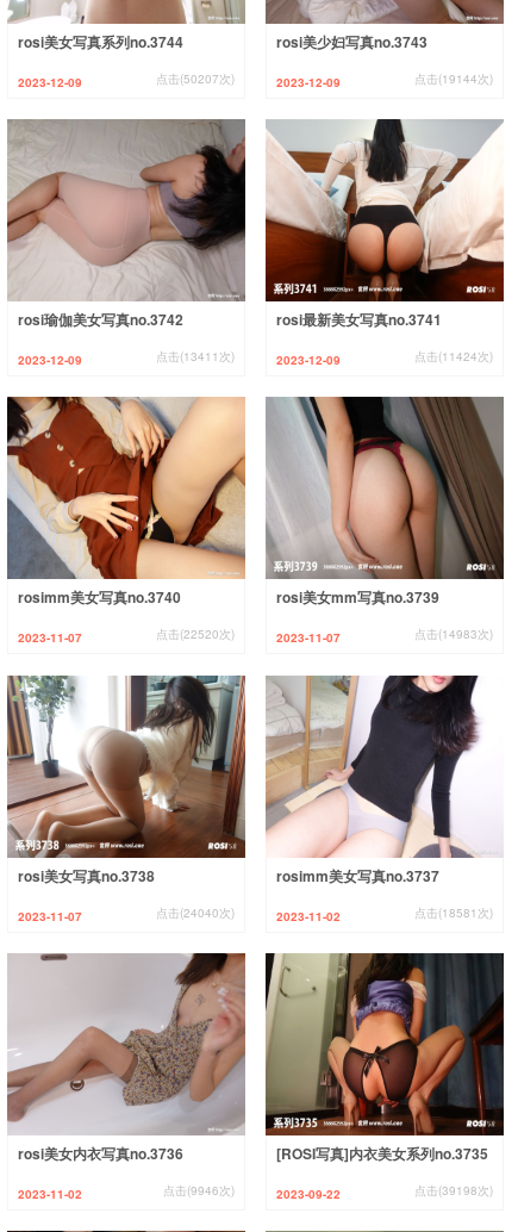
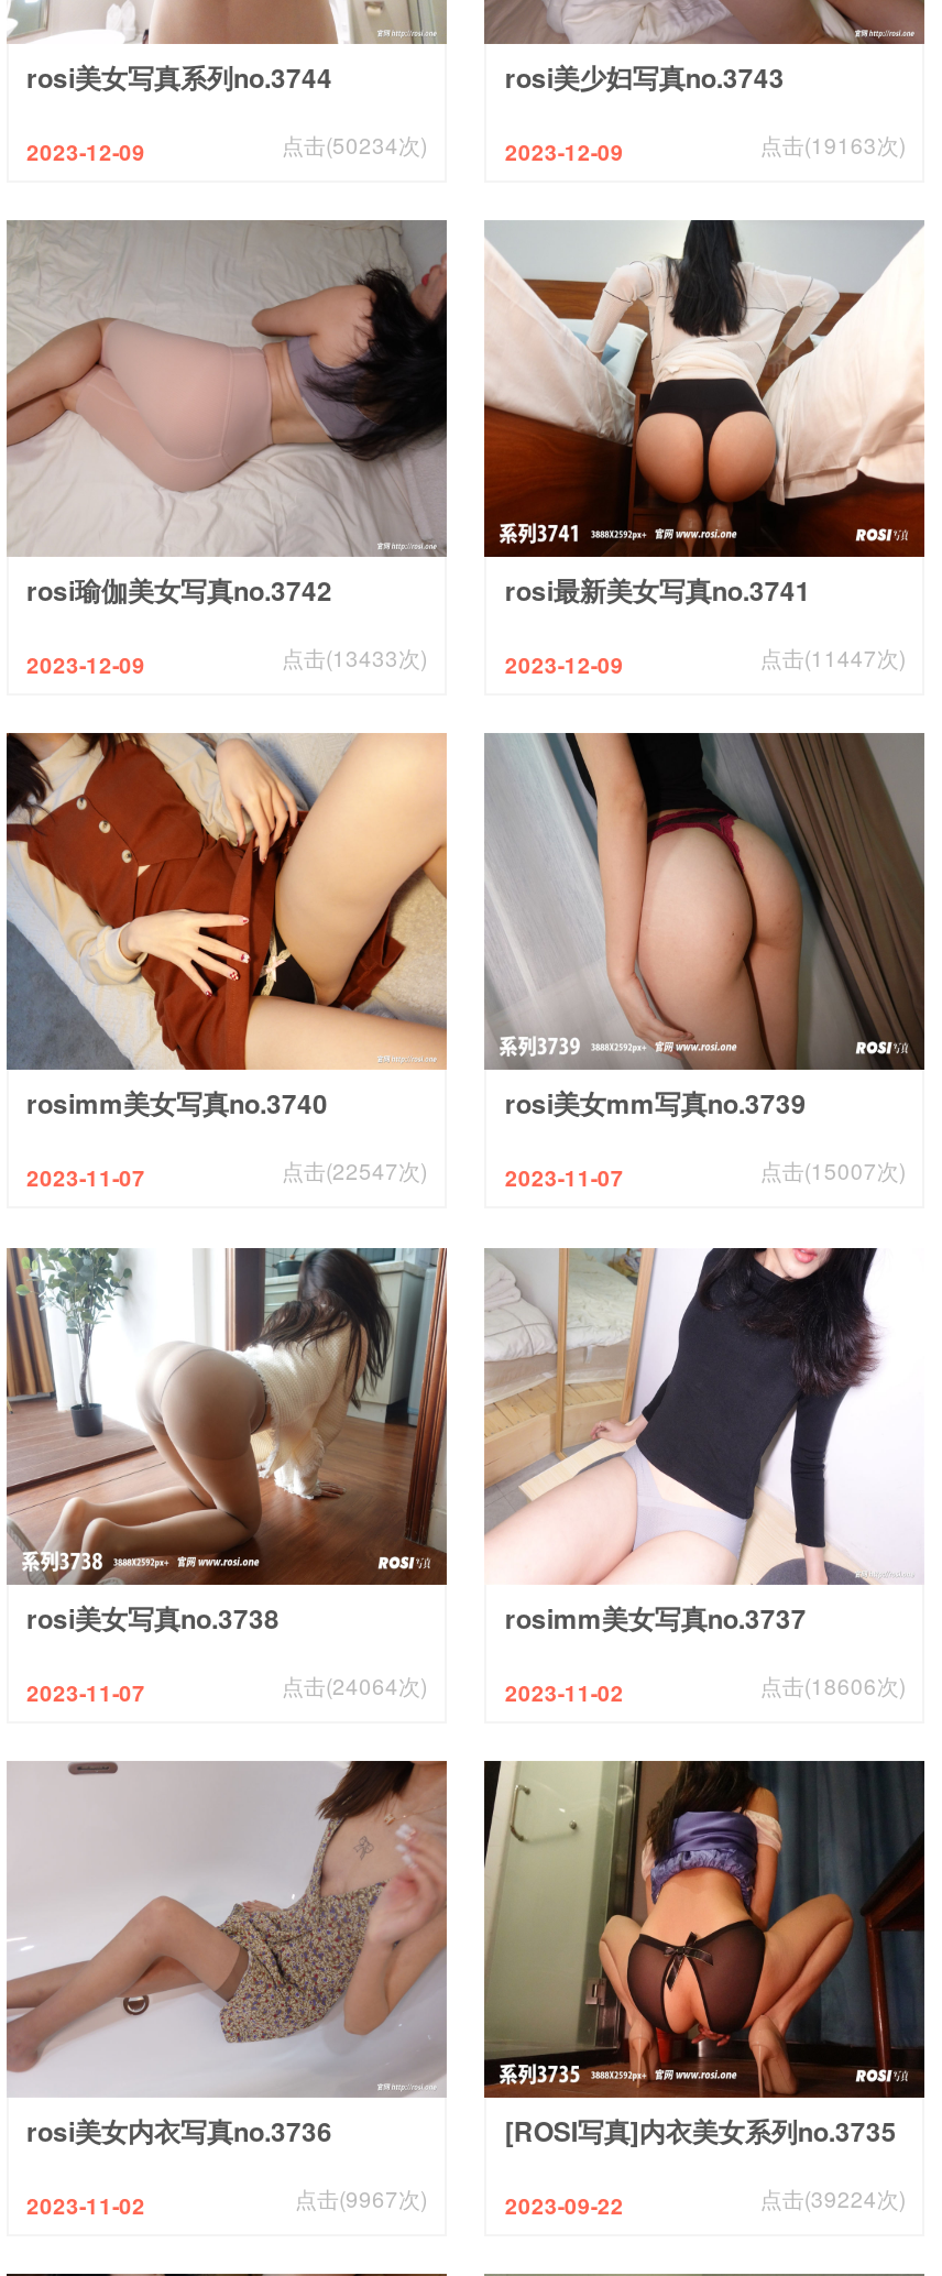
- 点击(50207次)
+ 点击(50234次)

- 点击(19144次)
+ 点击(19163次)

- 点击(13411次)
+ 点击(13433次)

- 点击(11424次)
+ 点击(11447次)

- 点击(22520次)
+ 点击(22547次)

- 点击(14983次)
+ 点击(15007次)

- 点击(24040次)
+ 点击(24064次)

- 点击(18581次)
+ 点击(18606次)

- 点击(9946次)
+ 点击(9967次)

- 点击(39198次)
+ 点击(39224次)
